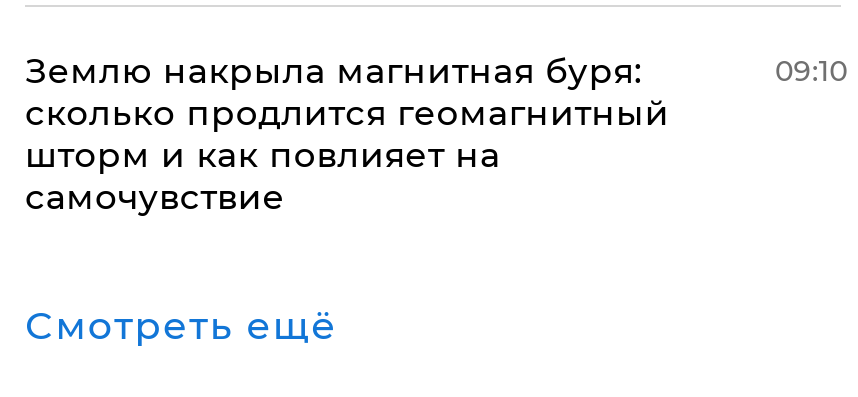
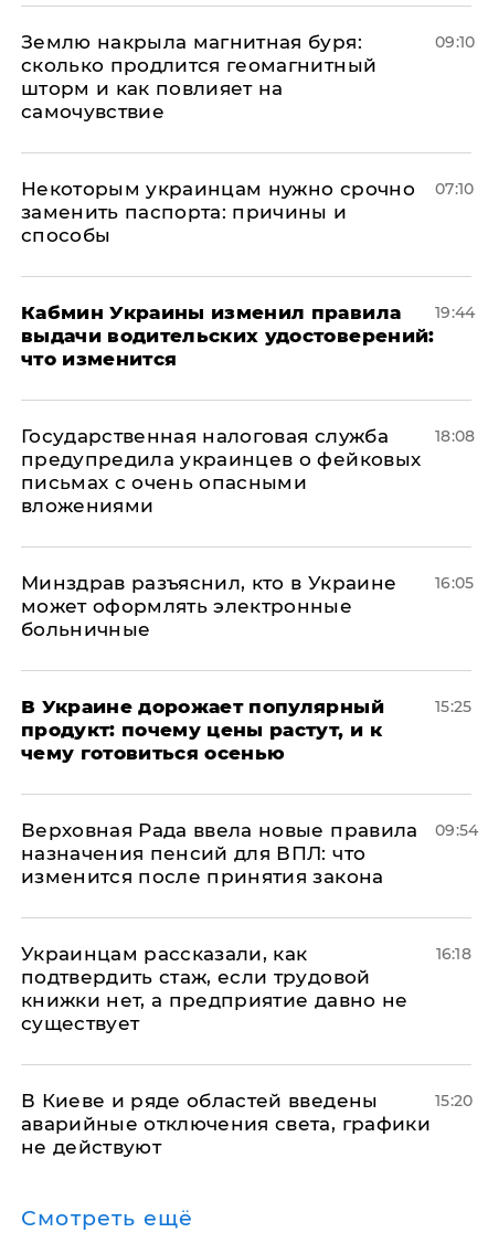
+ Некоторым украинцам нужно срочно
+ заменить паспорта: причины и
+ способы

+ Кабмин Украины изменил правила
+ выдачи водительских удостоверений:
+ что изменится

+ Государственная налоговая служба
+ предупредила украинцев о фейковых
+ письмах с очень опасными
+ вложениями

+ Минздрав разъяснил, кто в Украине
+ может оформлять электронные
+ больничные

+ В Украине дорожает популярный
+ продукт: почему цены растут, и к
+ чему готовиться осенью

+ Верховная Рада ввела новые правила
+ назначения пенсий для ВПЛ: что
+ изменится после принятия закона

+ Украинцам рассказали, как
+ подтвердить стаж, если трудовой
+ книжки нет, а предприятие давно не
+ существует

+ В Киеве и ряде областей введены
+ аварийные отключения света, графики
+ не действуют

+ 07:10

+ 19:44

+ 18:08

+ 16:05

+ 15:25

+ 09:54

+ 15:20

+ 16:18
